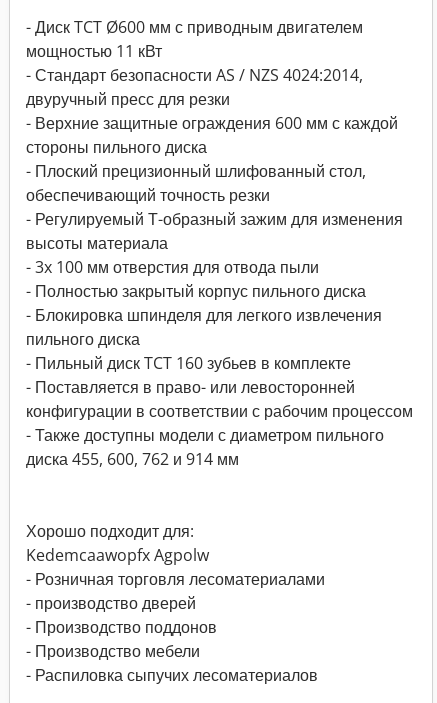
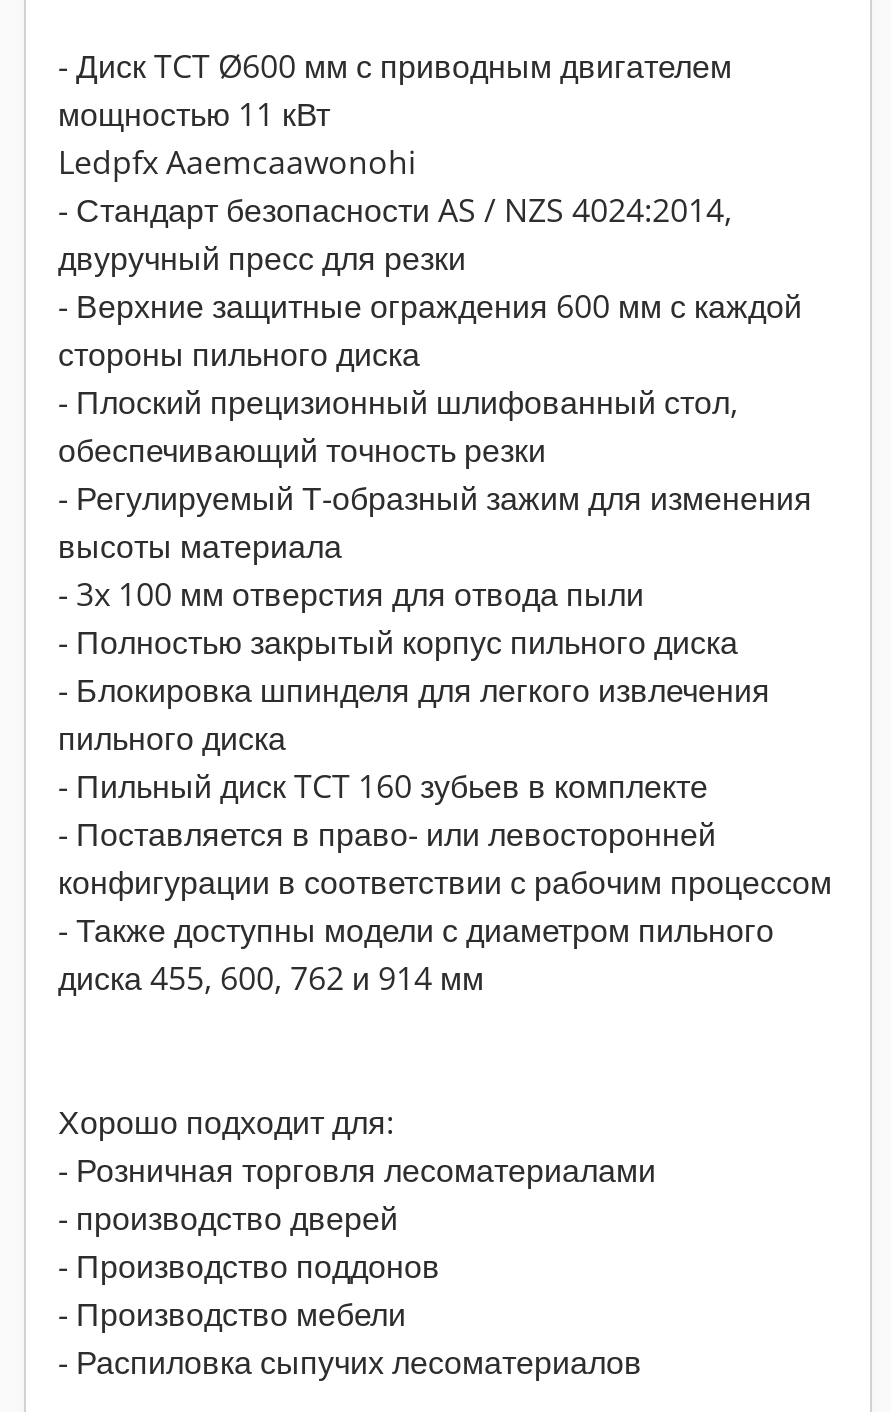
+ Ledpfx Aaemcaawonohi

moved down: - Стандарт безопасности AS / NZS 4024:2014, | двуручный пресс для резки | - Верхние защитные ограждения 600 мм с каждой | ... | диска 455, 600, 762 и 914 мм | Хорошо подходит для:

- Kedemcaawopfx Agpolw
